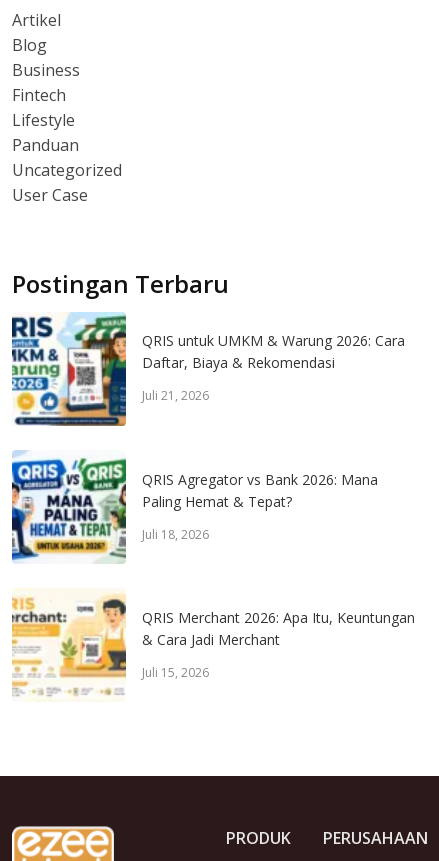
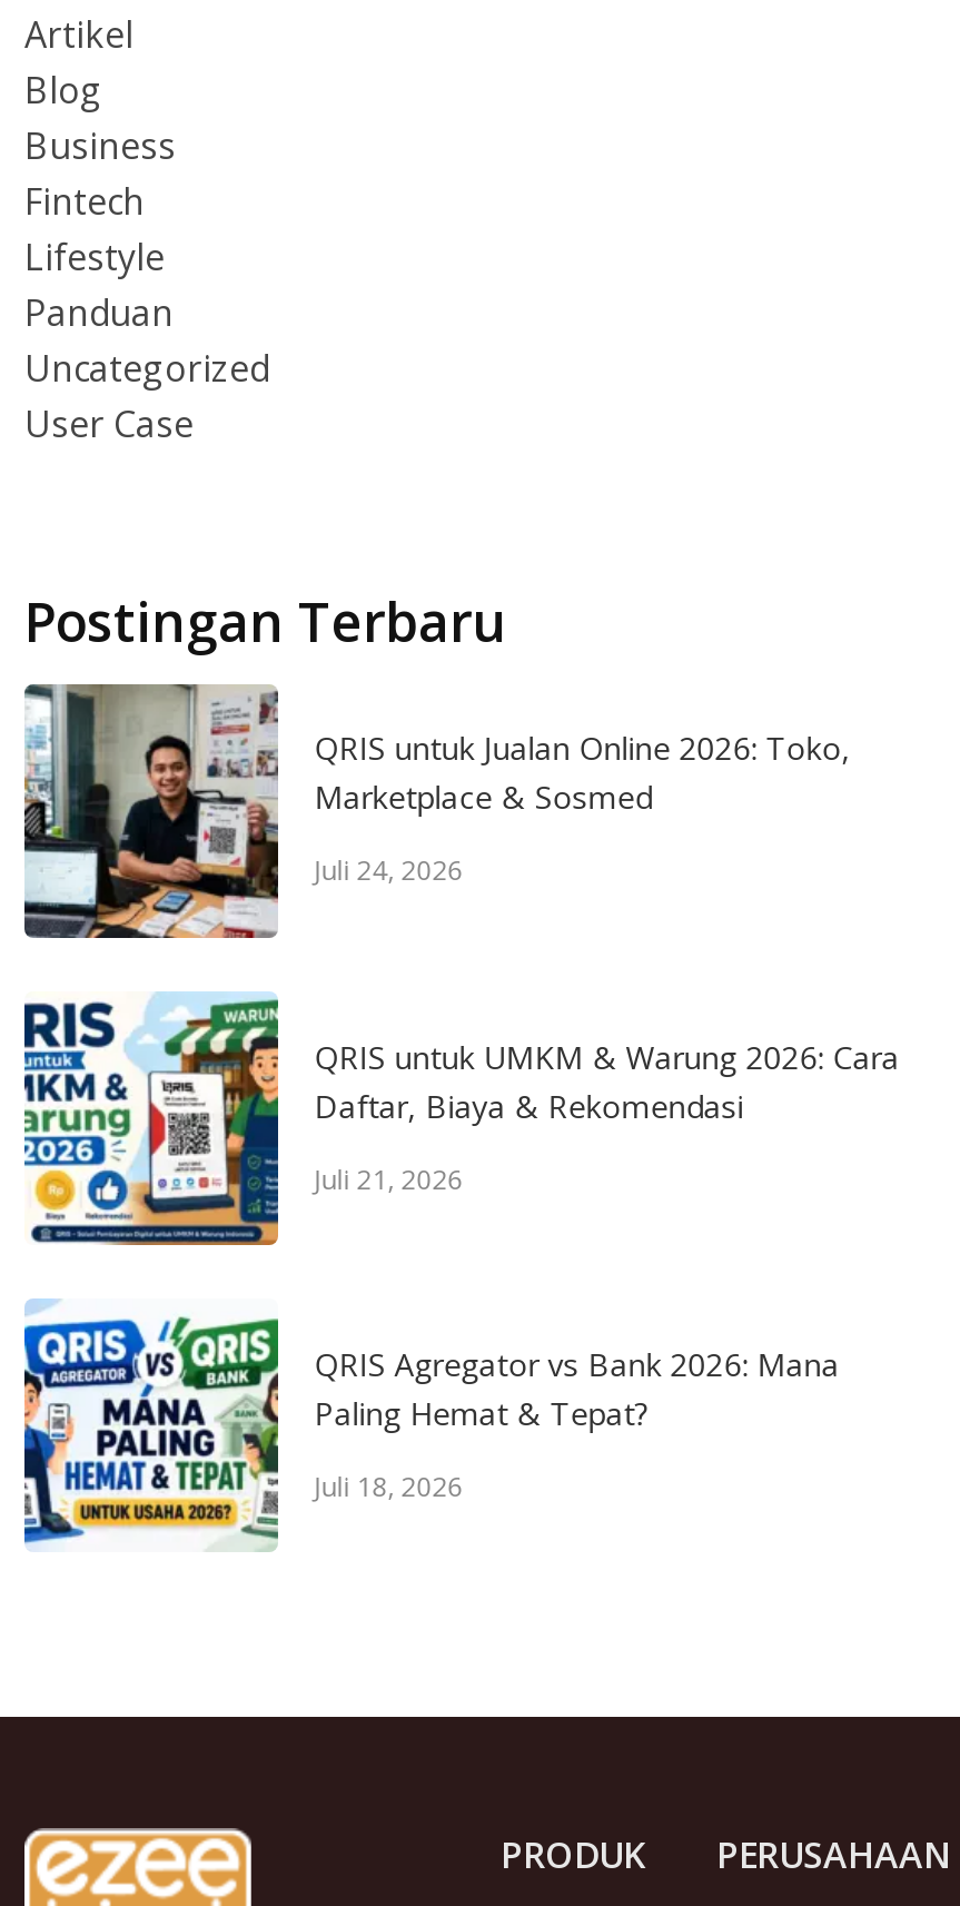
+ [image]
+ QRIS untuk Jualan Online 2026: Toko,
+ Marketplace & Sosmed
+ Juli 24, 2026

moved down: [image] | QRIS untuk UMKM & Warung 2026: Cara | Daftar, Biaya & Rekomendasi | Juli 21, 2026 | QRIS Agregator vs Bank 2026: Mana | Paling Hemat & Tepat? | Juli 18, 2026

- [image]
- QRIS Merchant 2026: Apa Itu, Keuntungan
- & Cara Jadi Merchant
- Juli 15, 2026
